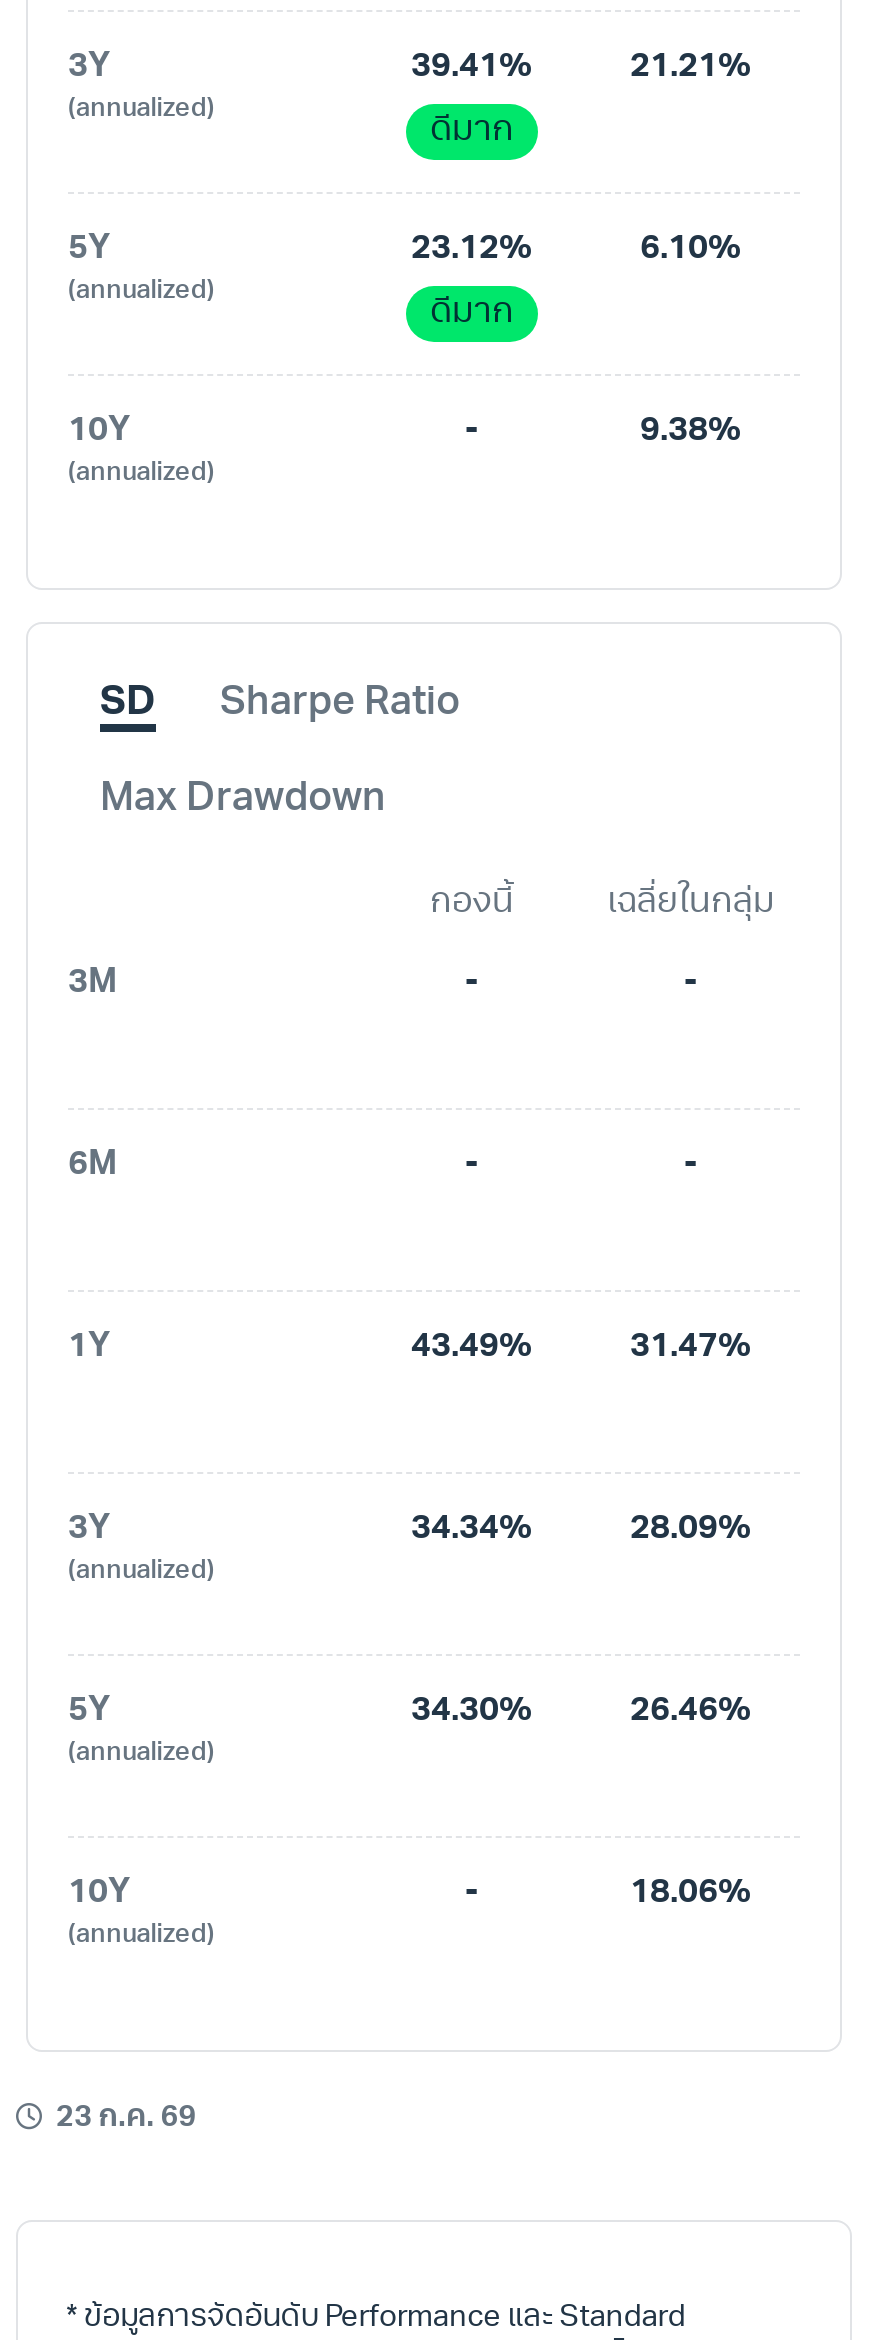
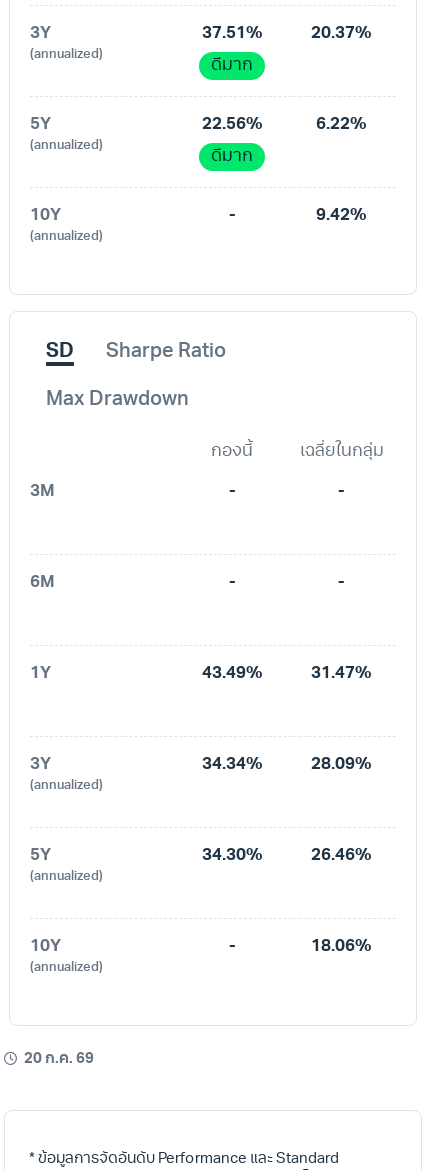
- 39.41%
+ 37.51%

- 21.21%
+ 20.37%

- 23.12%
+ 22.56%

- 6.10%
+ 6.22%

- 9.38%
+ 9.42%

- 23 ก.ค. 69
+ 20 ก.ค. 69
